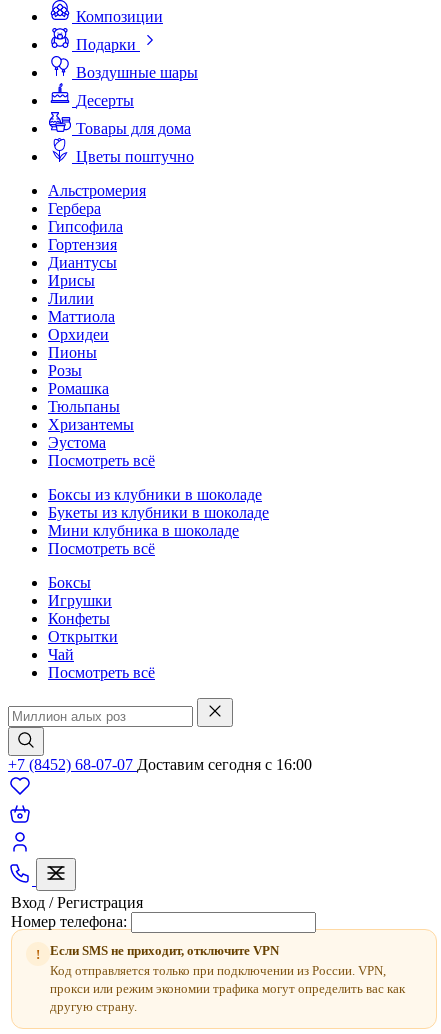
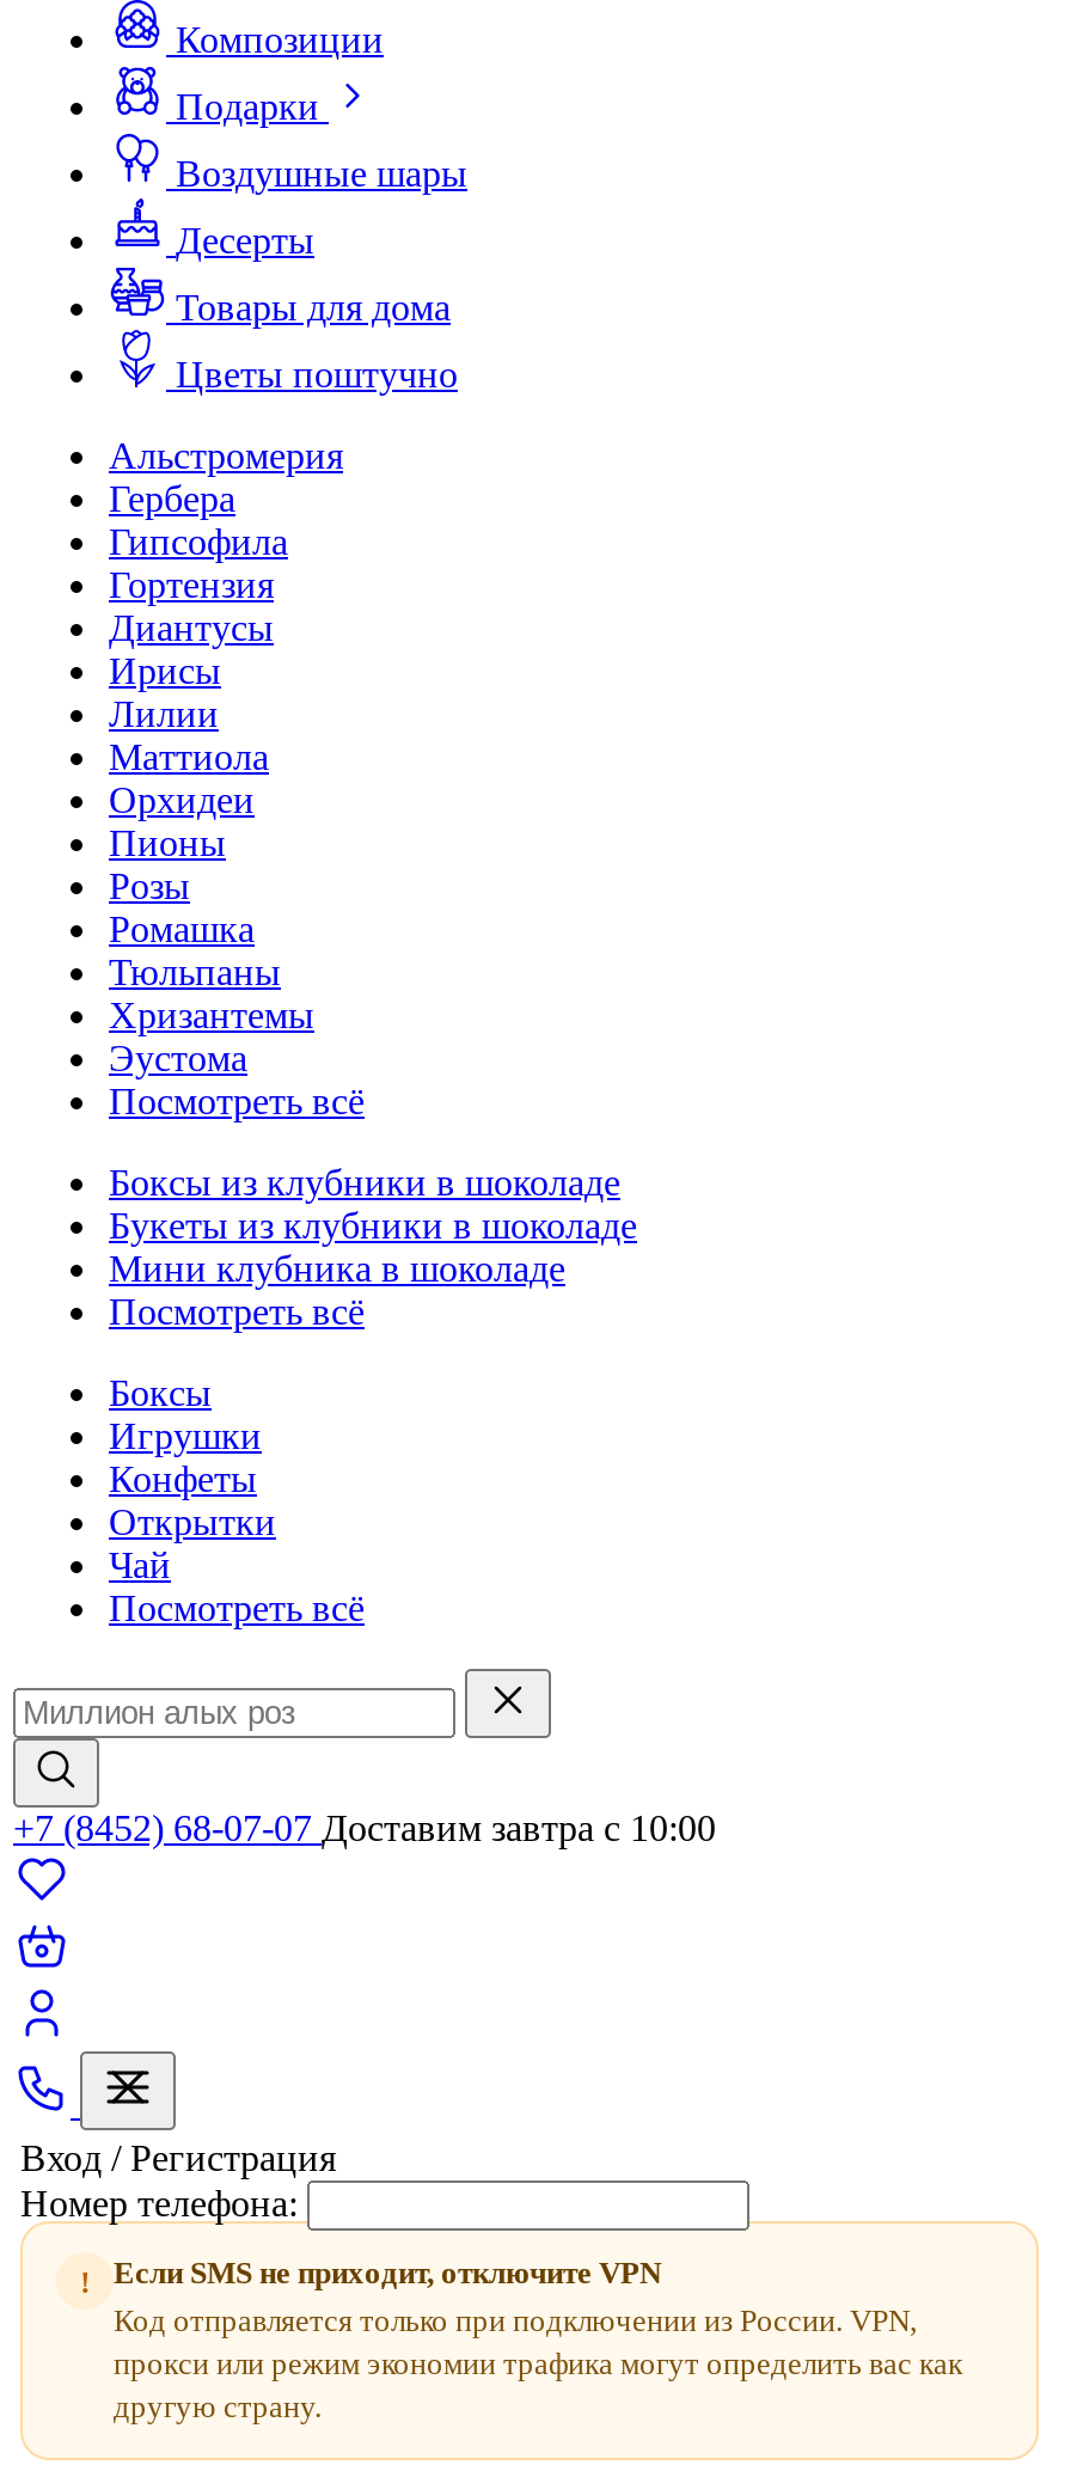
- +7 (8452) 68-07-07 Доставим сегодня c 16:00
+ +7 (8452) 68-07-07 Доставим завтра c 10:00
